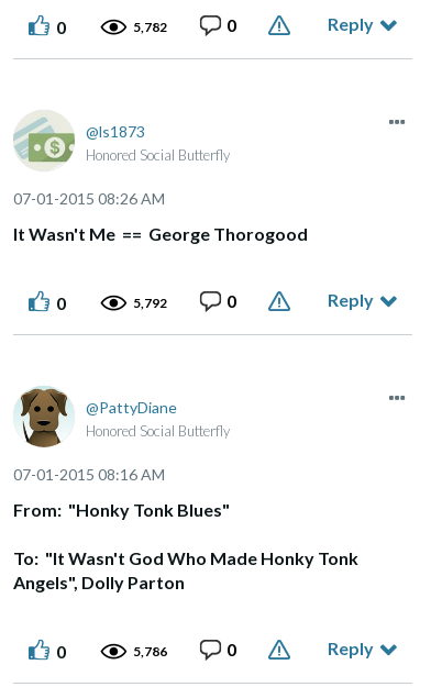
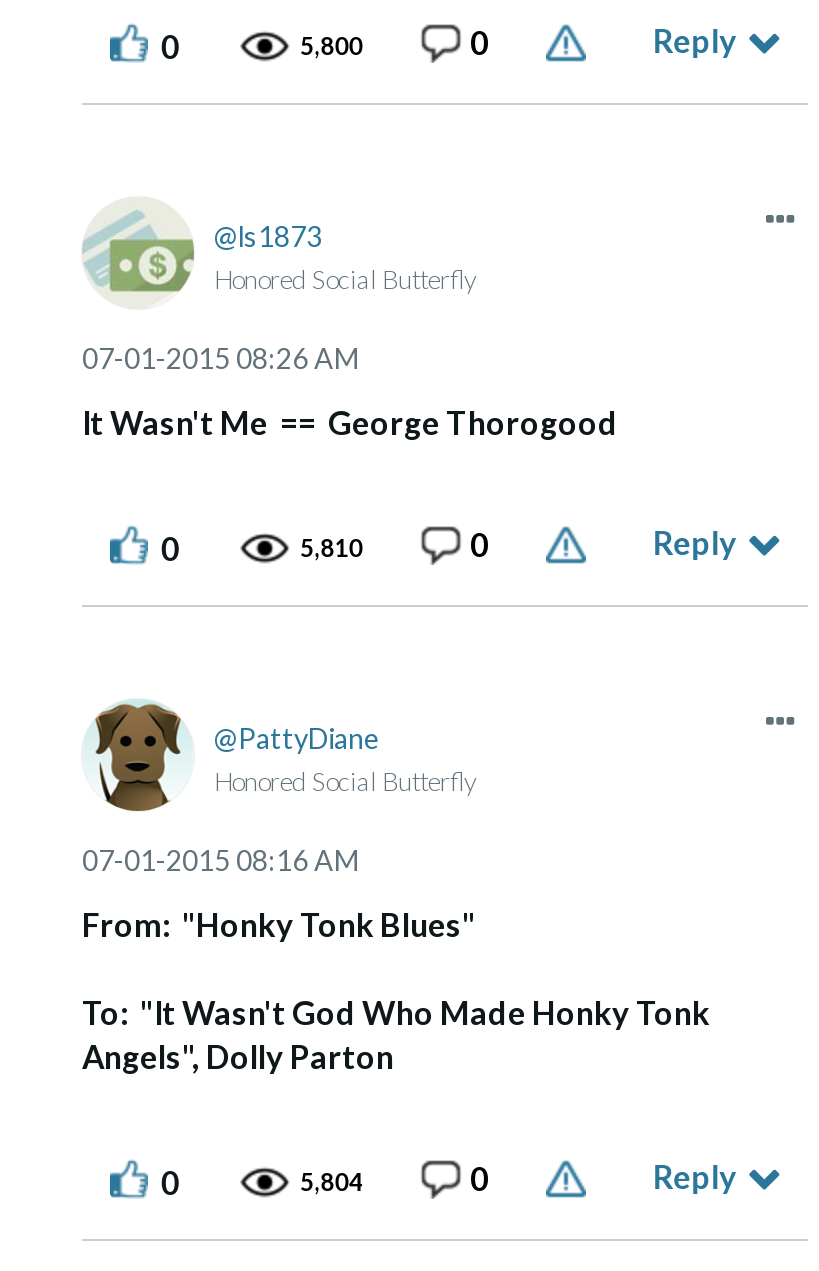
- 5,782
+ 5,800

- 5,792
+ 5,810

- 5,786
+ 5,804
